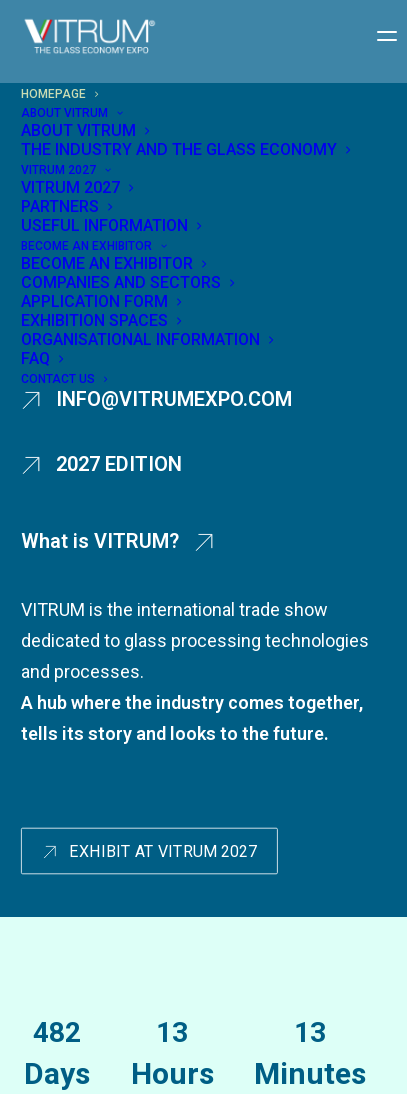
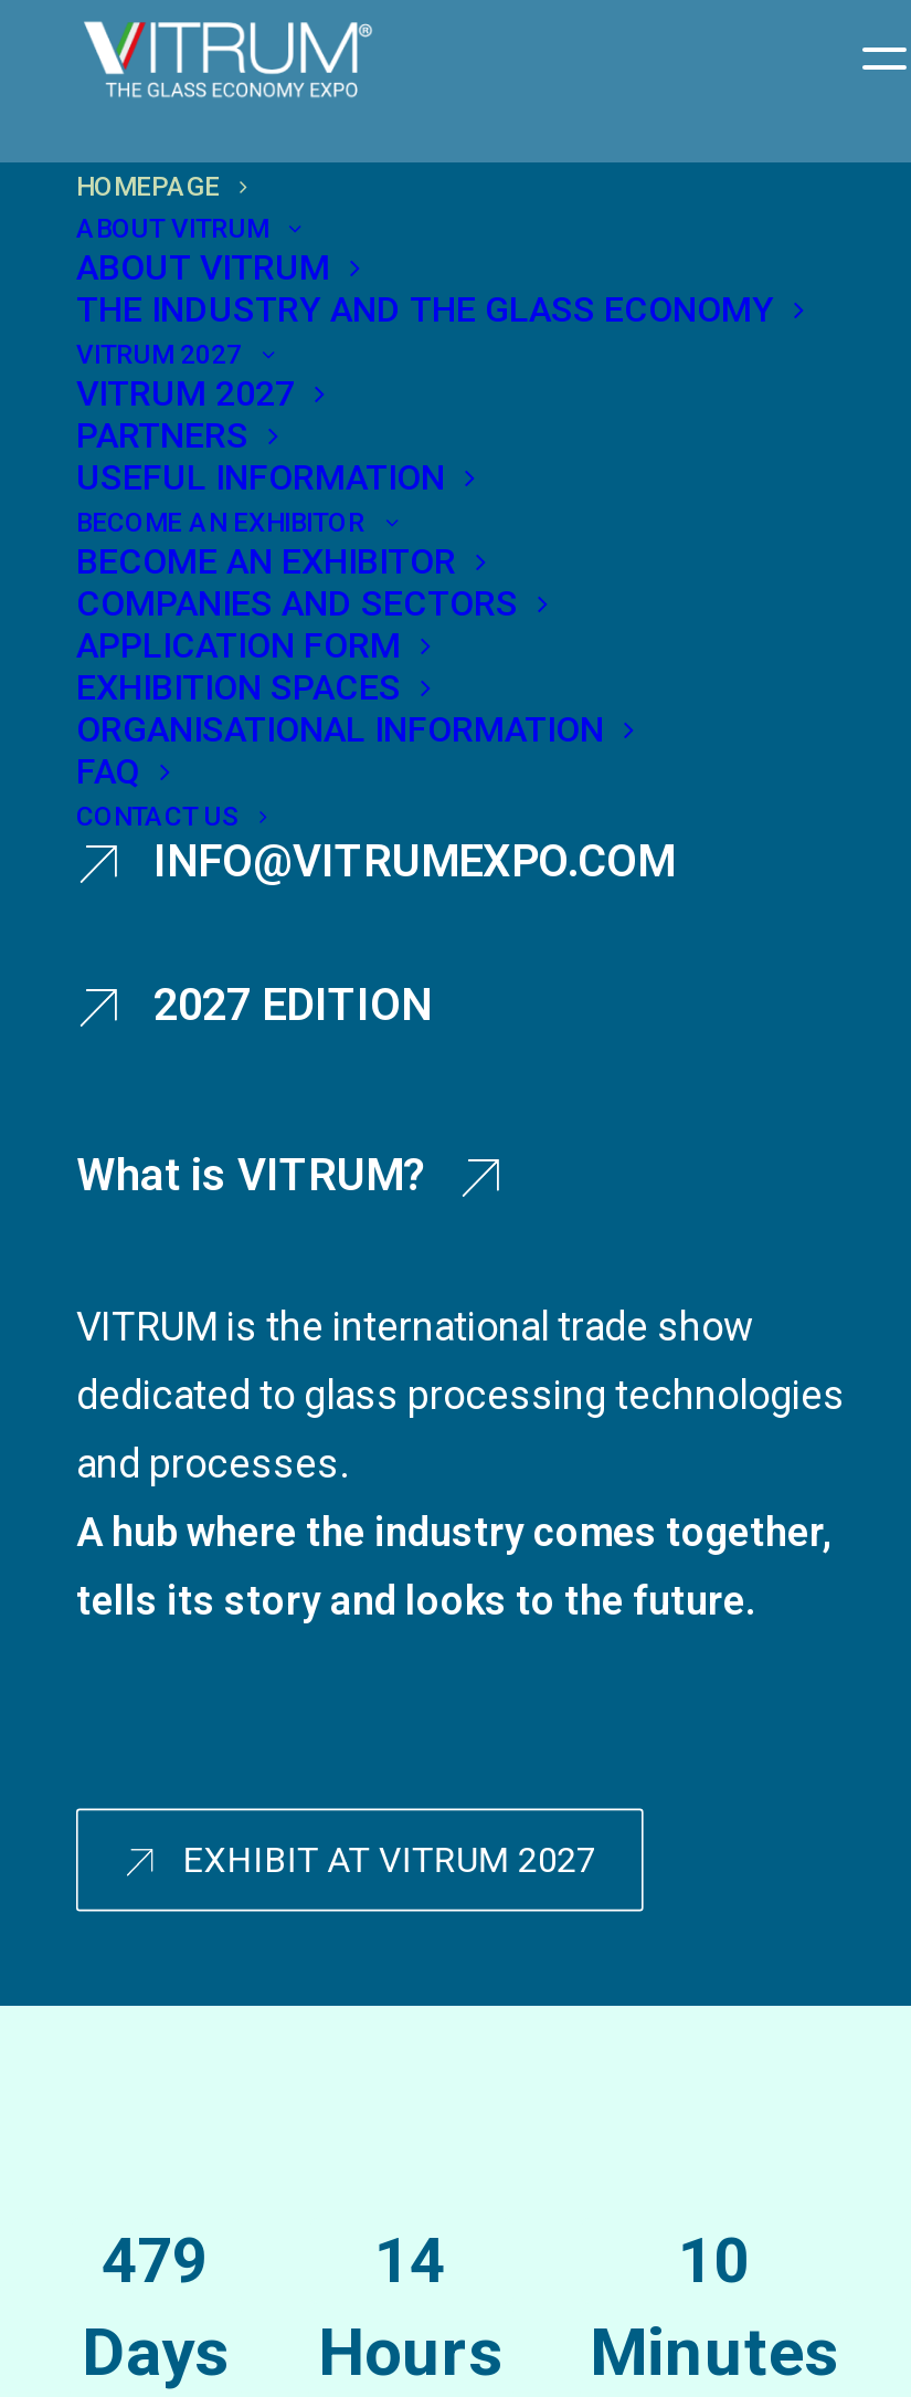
- 482
+ 479

- 13
+ 14

- 13
+ 10
